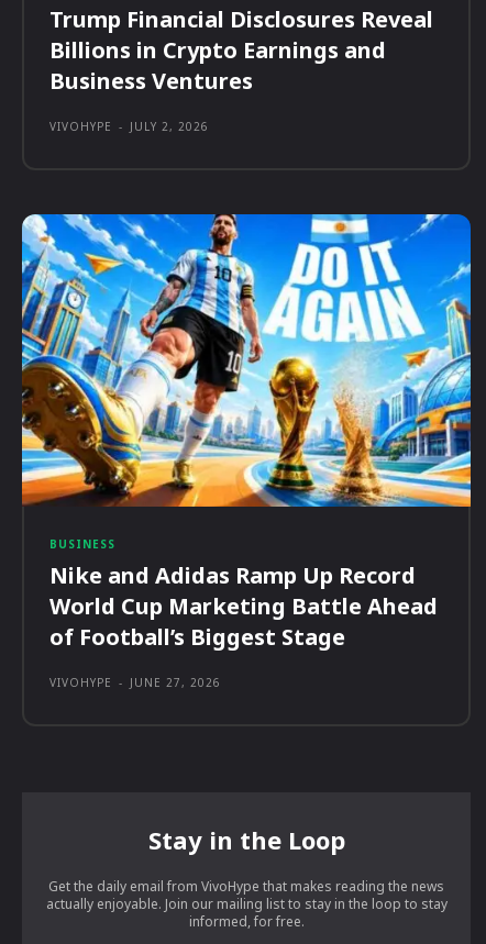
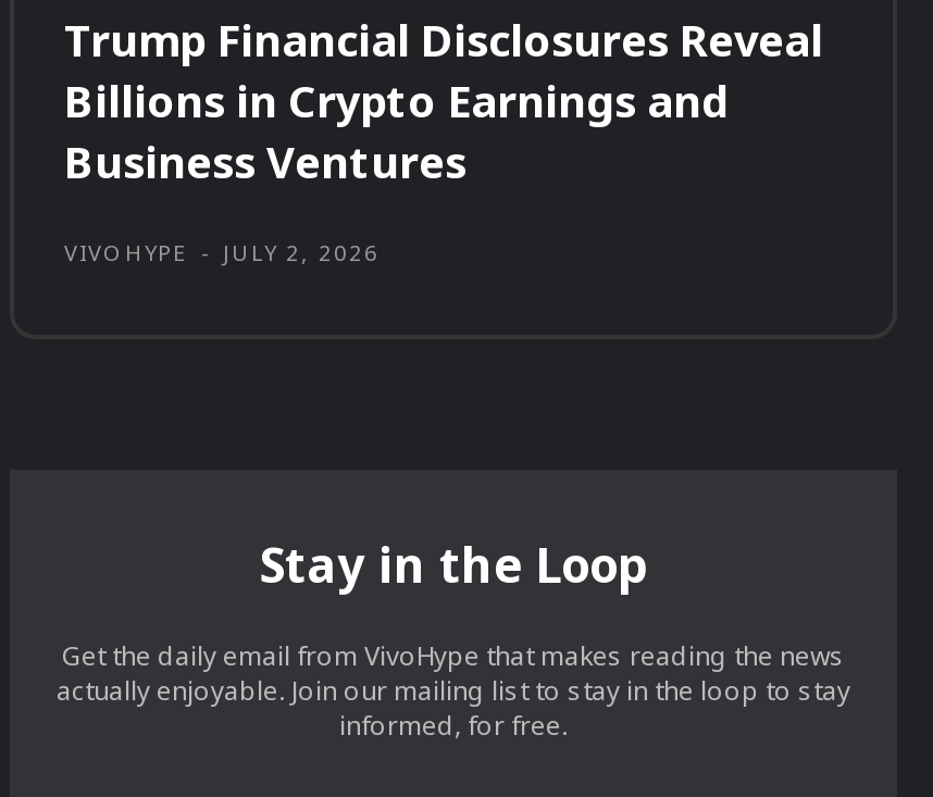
- [image]
- BUSINESS
- Nike and Adidas Ramp Up Record
- World Cup Marketing Battle Ahead
- of Football’s Biggest Stage
- VIVOHYPE - JUNE 27, 2026
